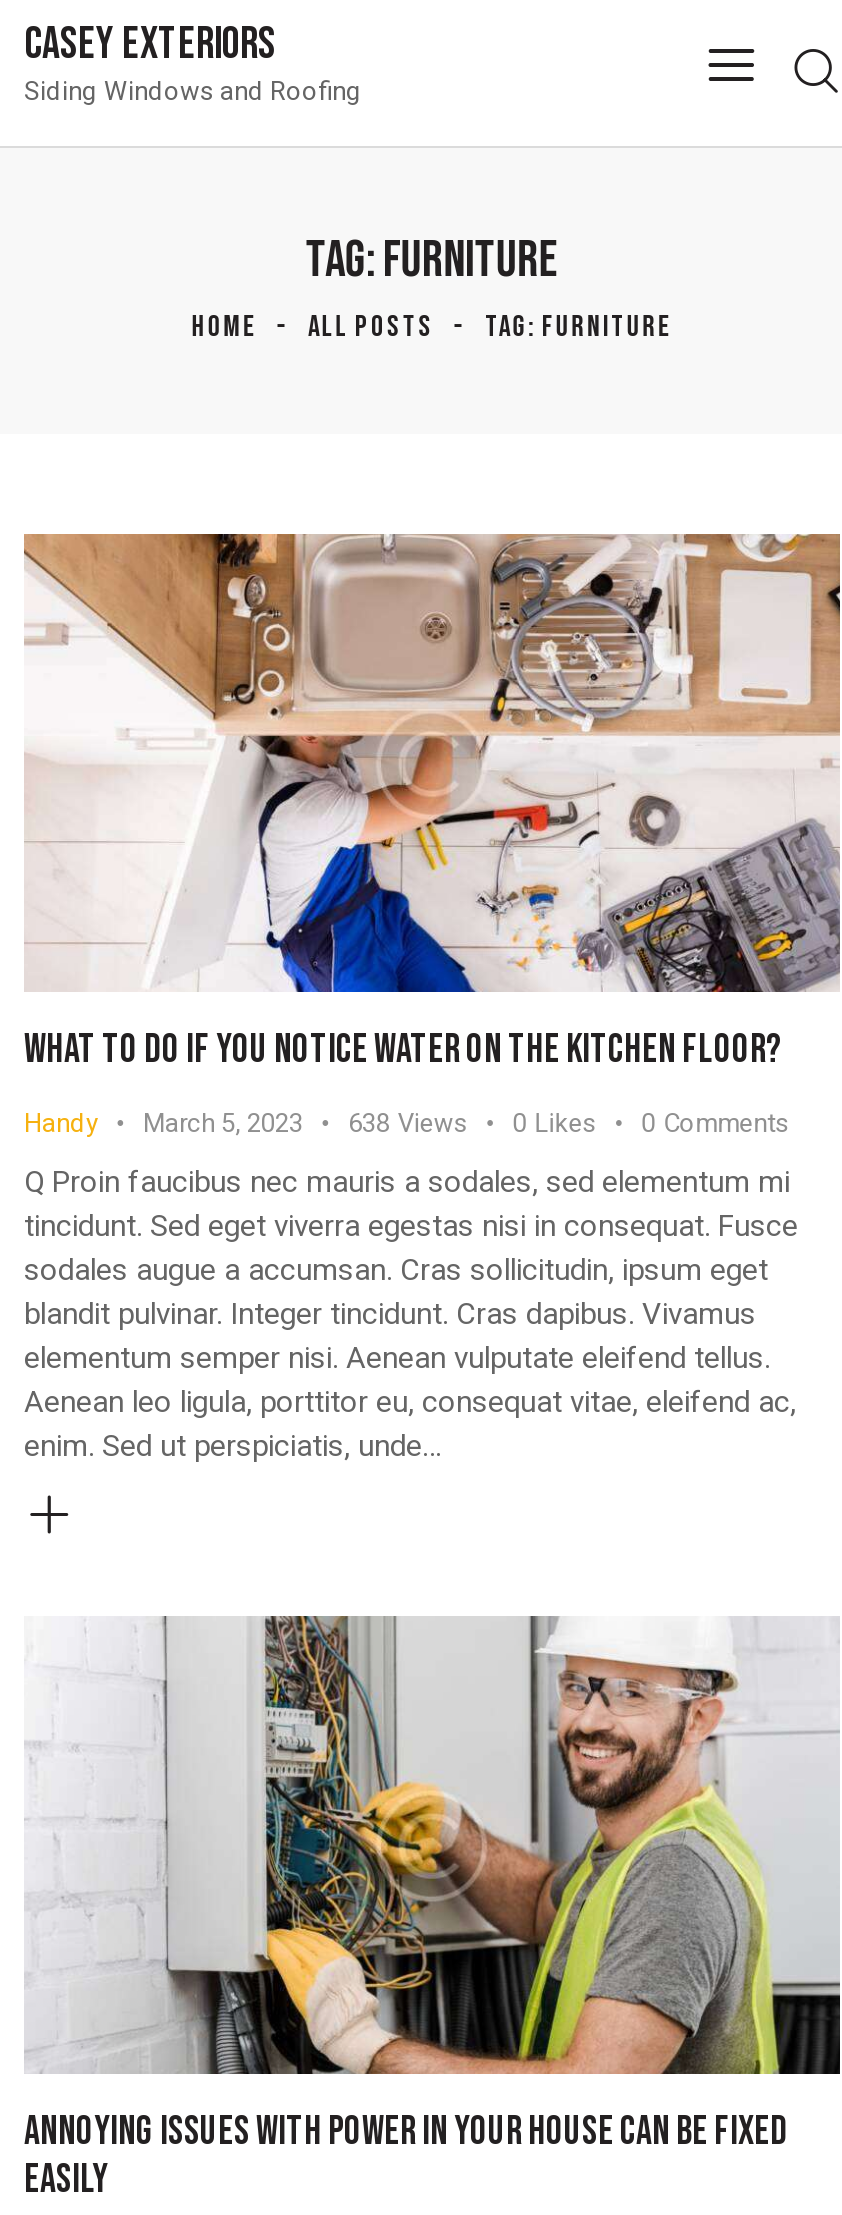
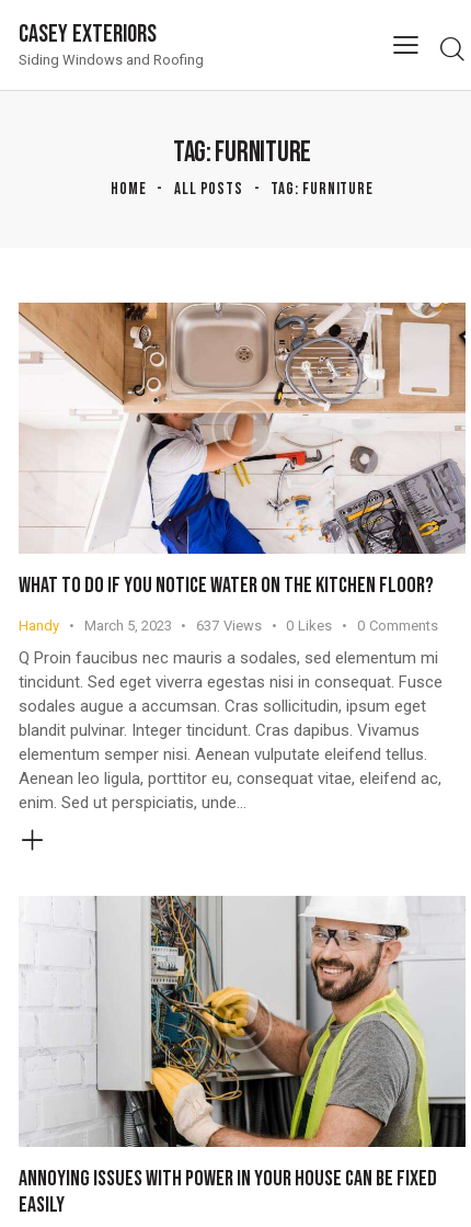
- Handy March 5, 2023 638 Views 0 Likes 0 Comments
+ Handy March 5, 2023 637 Views 0 Likes 0 Comments
